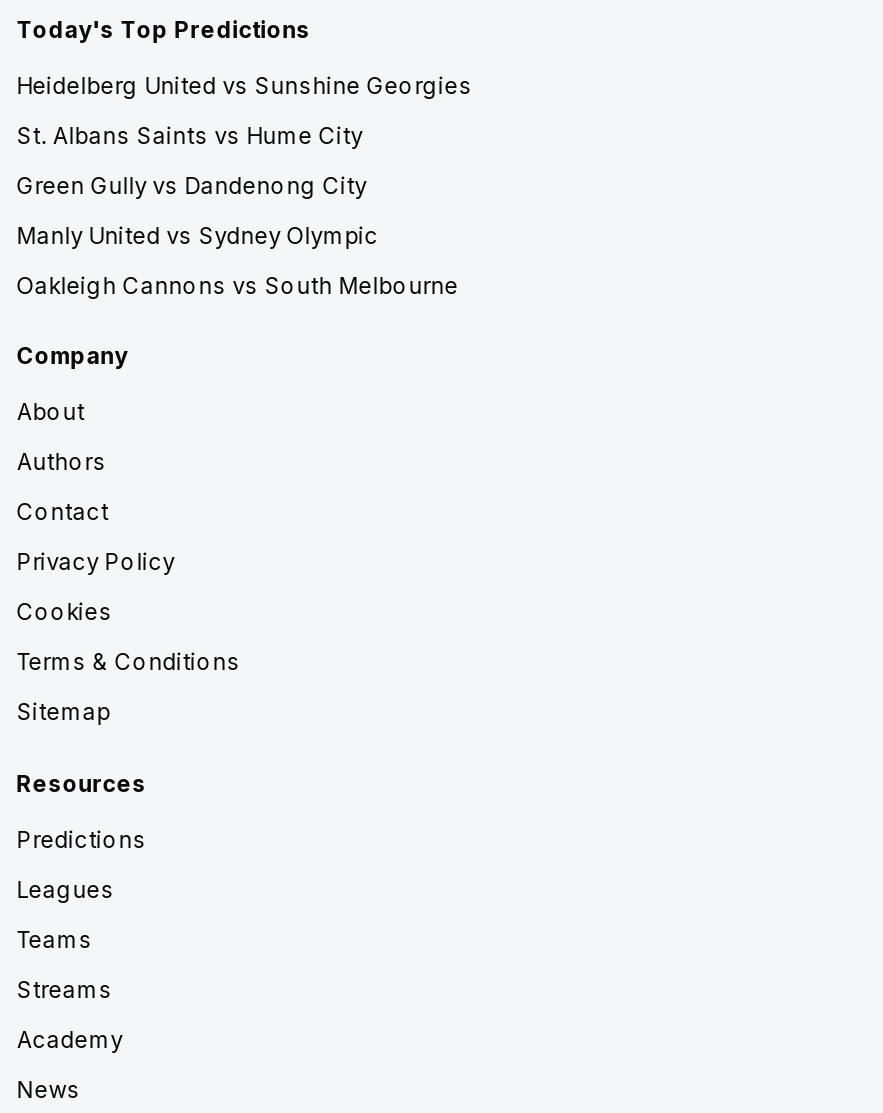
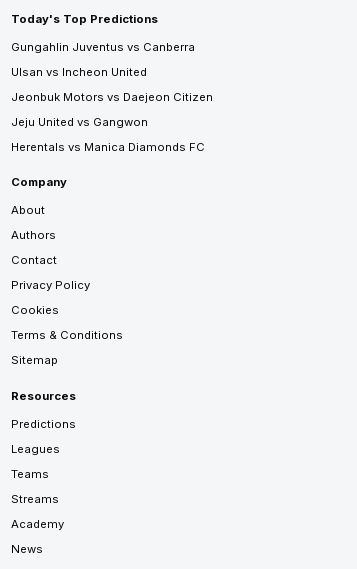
- Heidelberg United vs Sunshine Georgies
+ Gungahlin Juventus vs Canberra

- St. Albans Saints vs Hume City
+ Ulsan vs Incheon United

- Green Gully vs Dandenong City
+ Jeonbuk Motors vs Daejeon Citizen

- Manly United vs Sydney Olympic
+ Jeju United vs Gangwon

- Oakleigh Cannons vs South Melbourne
+ Herentals vs Manica Diamonds FC
